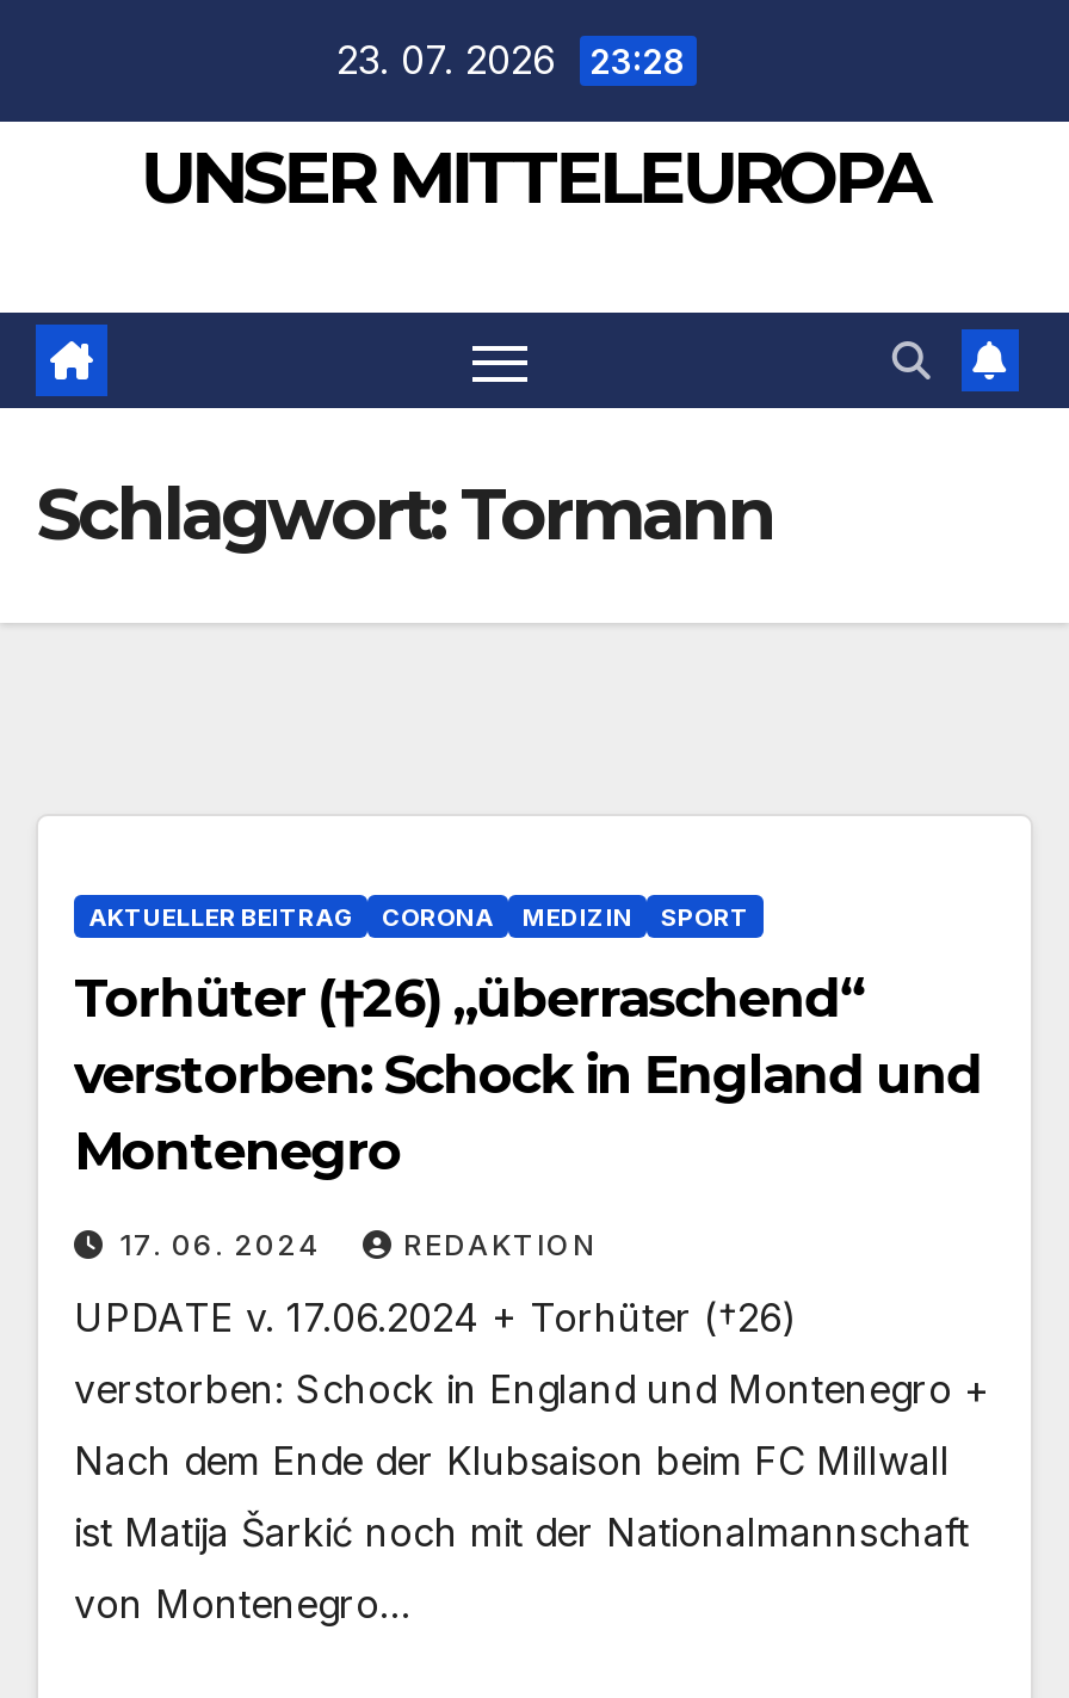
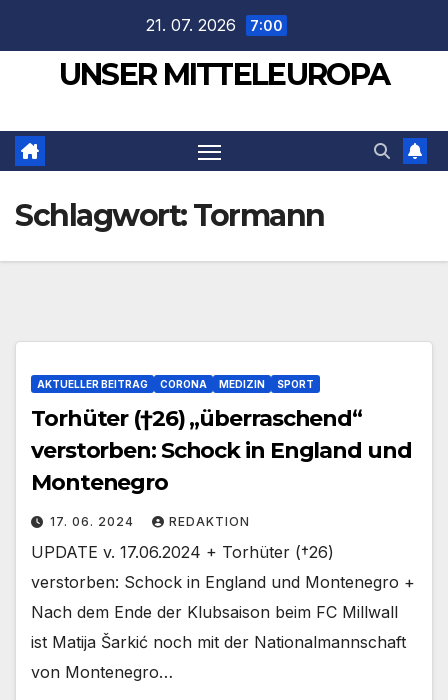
- 23. 07. 2026 23:28
+ 21. 07. 2026 7:00
